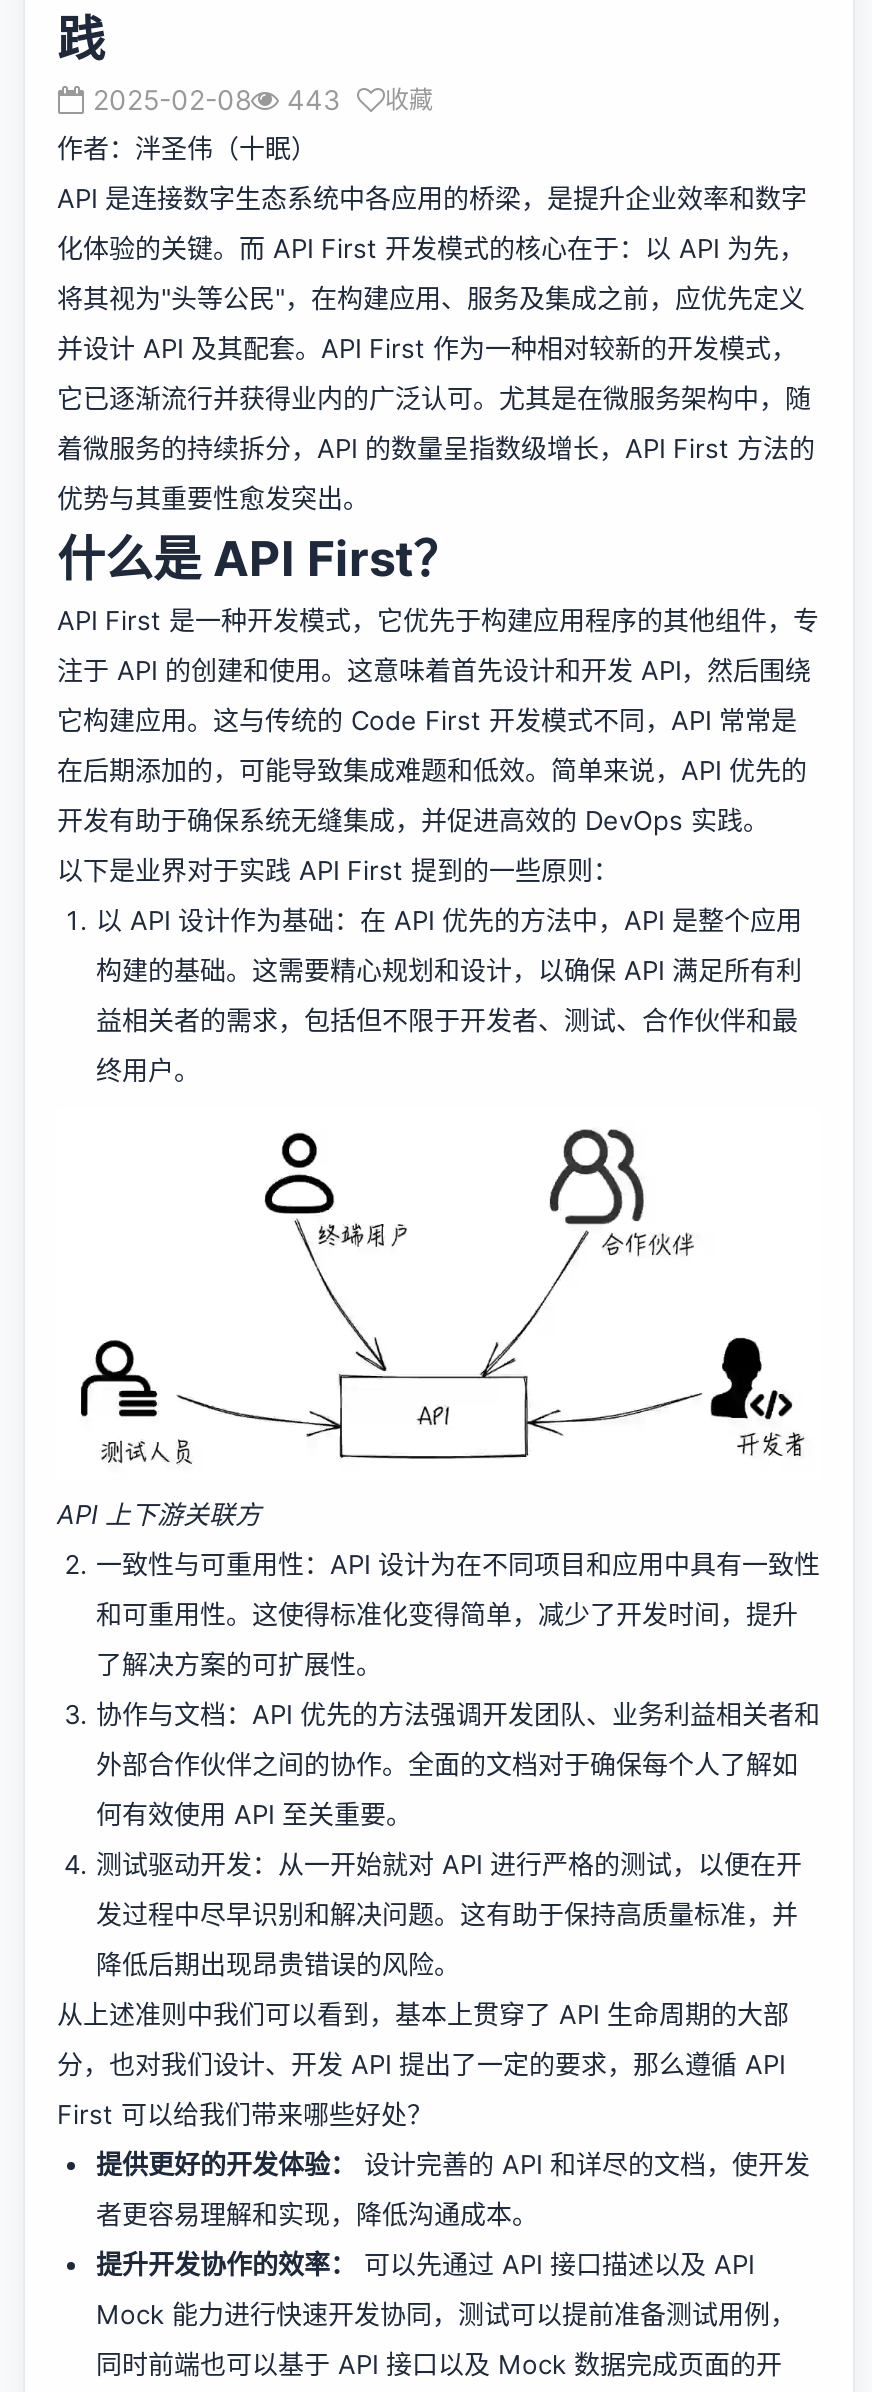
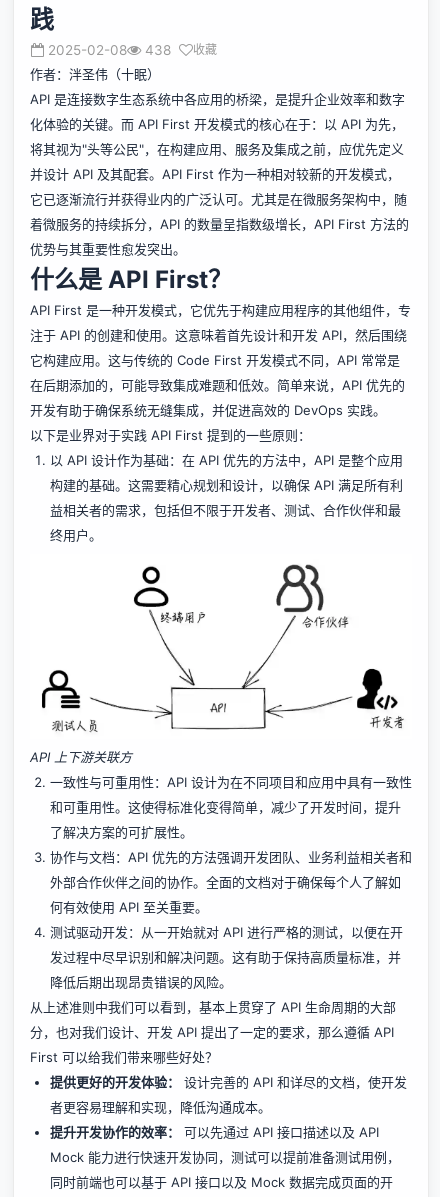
- 2025-02-08 443 收藏
+ 2025-02-08 438 收藏
